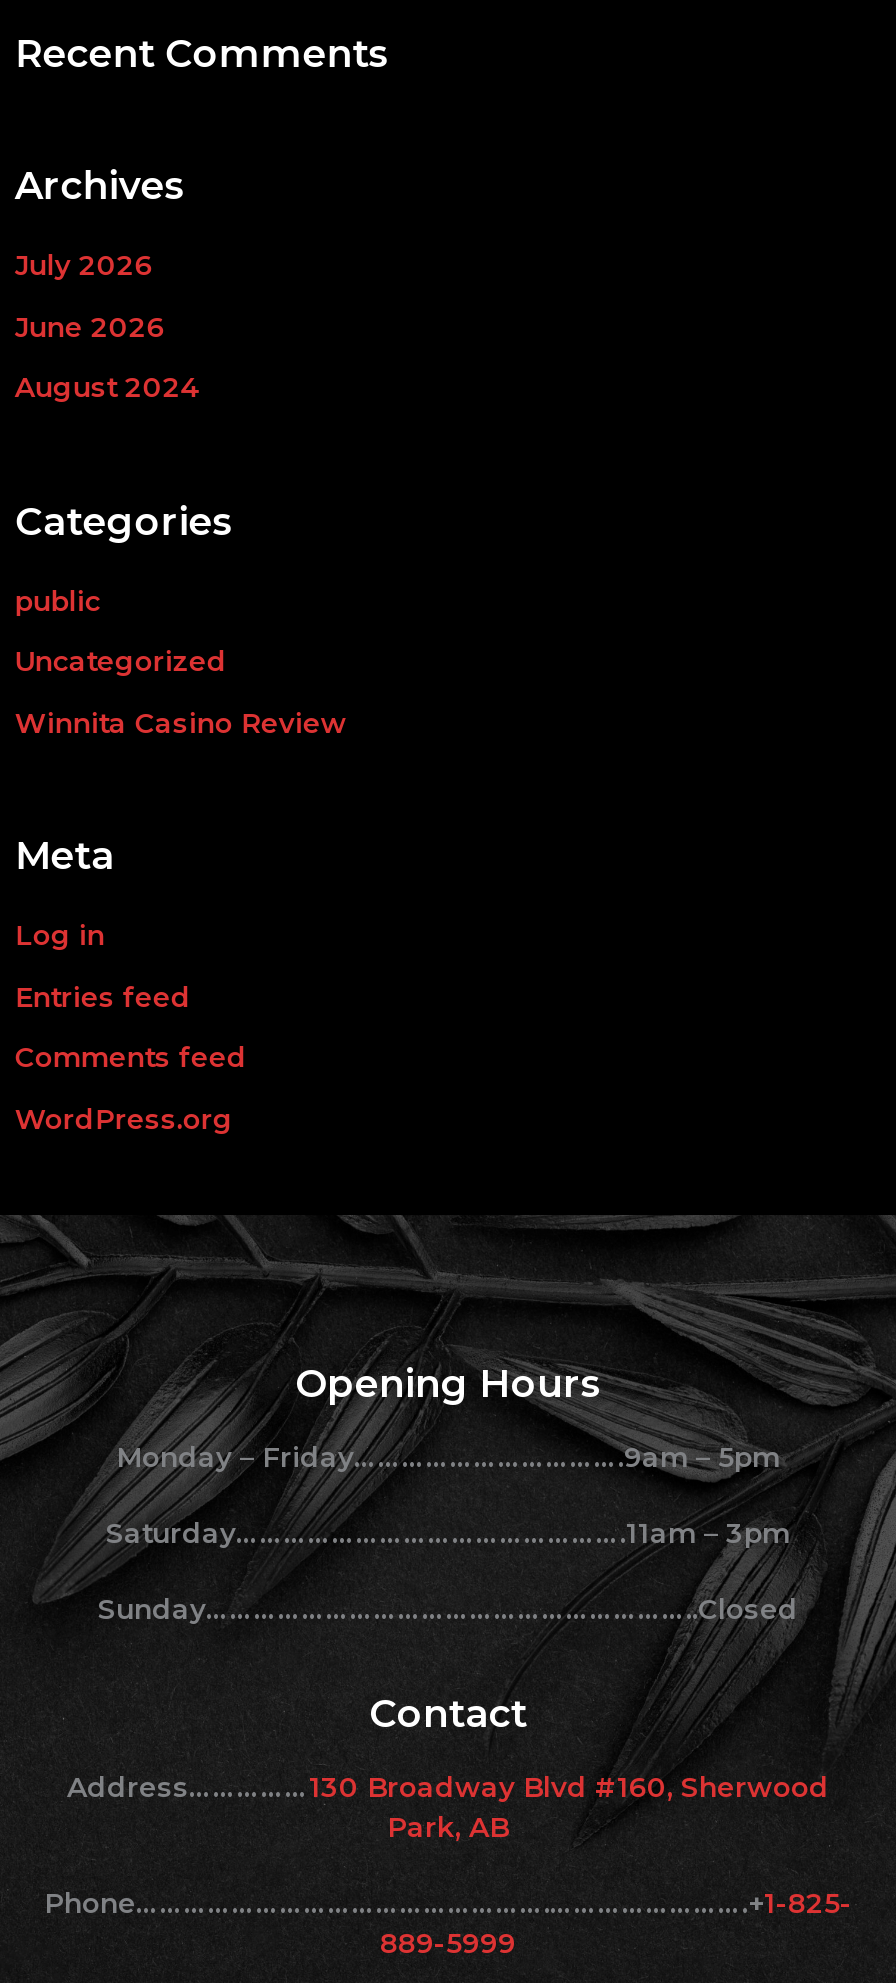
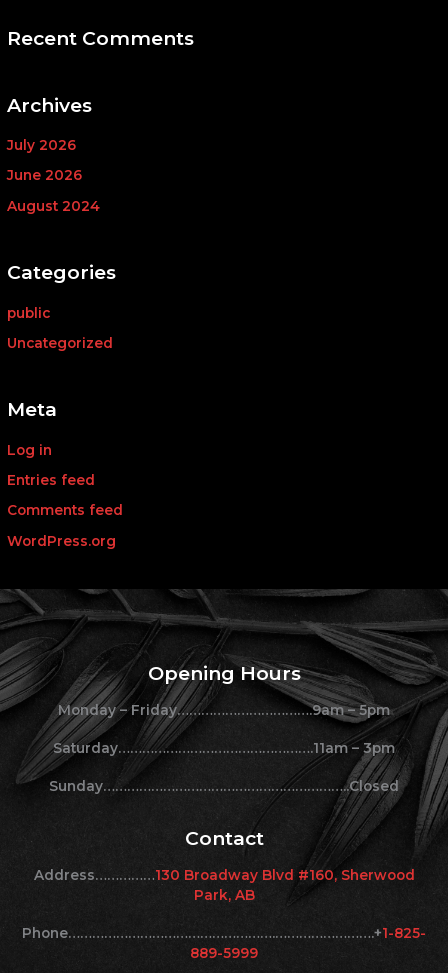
- Winnita Casino Review
